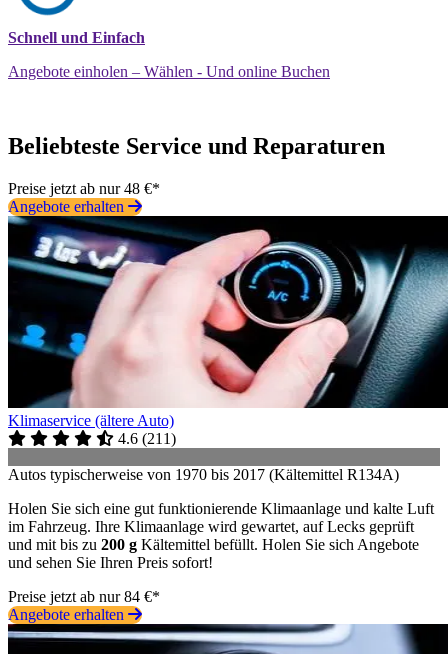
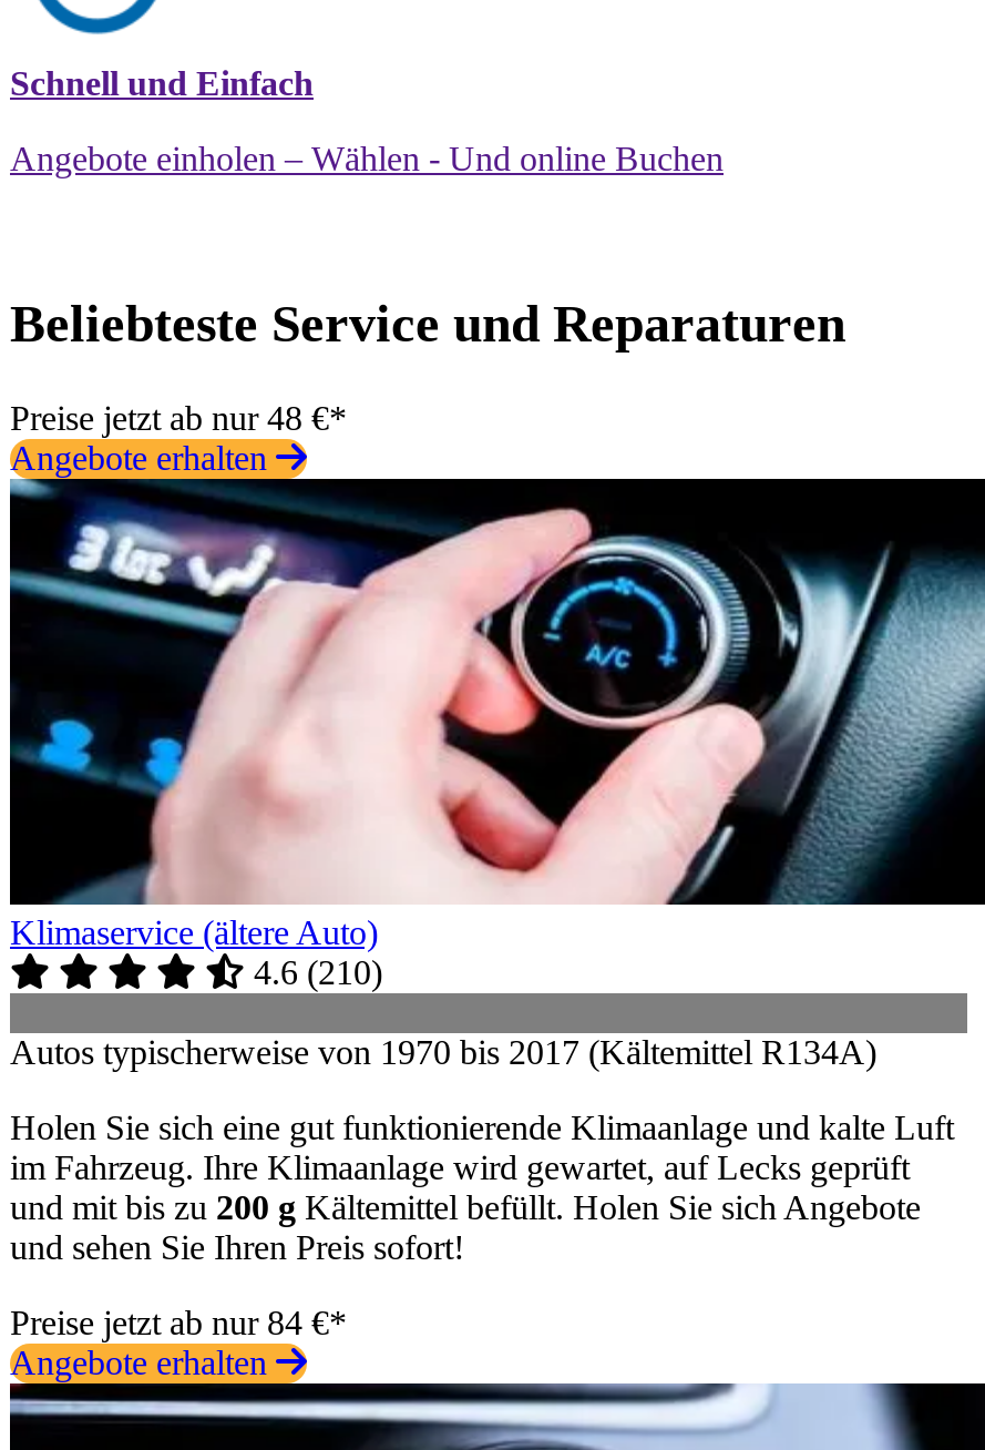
- 4.6 (211)
+ 4.6 (210)
